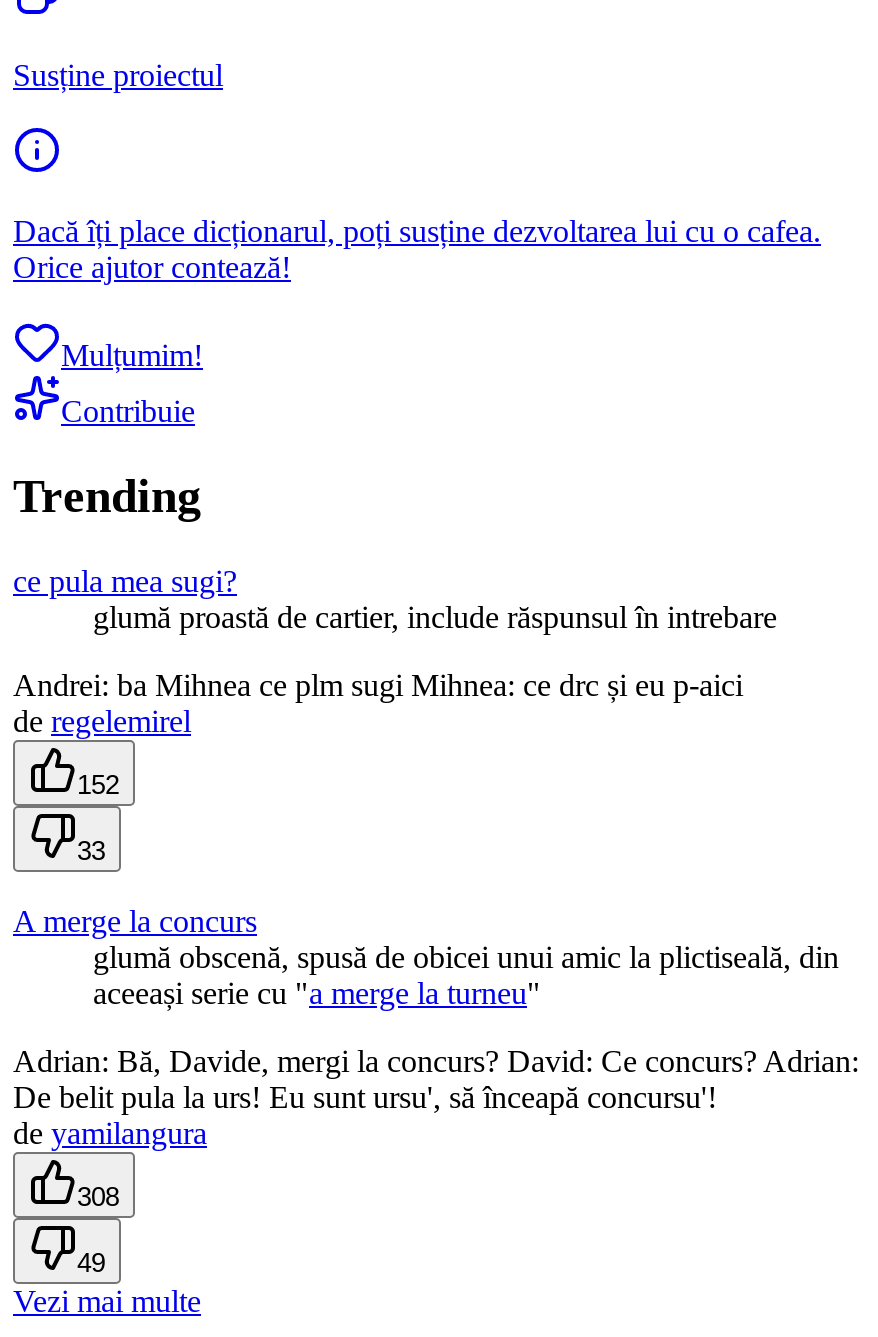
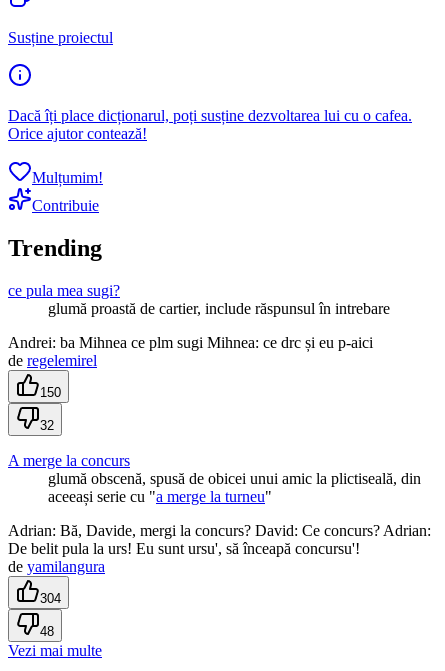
- 152
+ 150

- 33
+ 32

- 308
+ 304

- 49
+ 48
